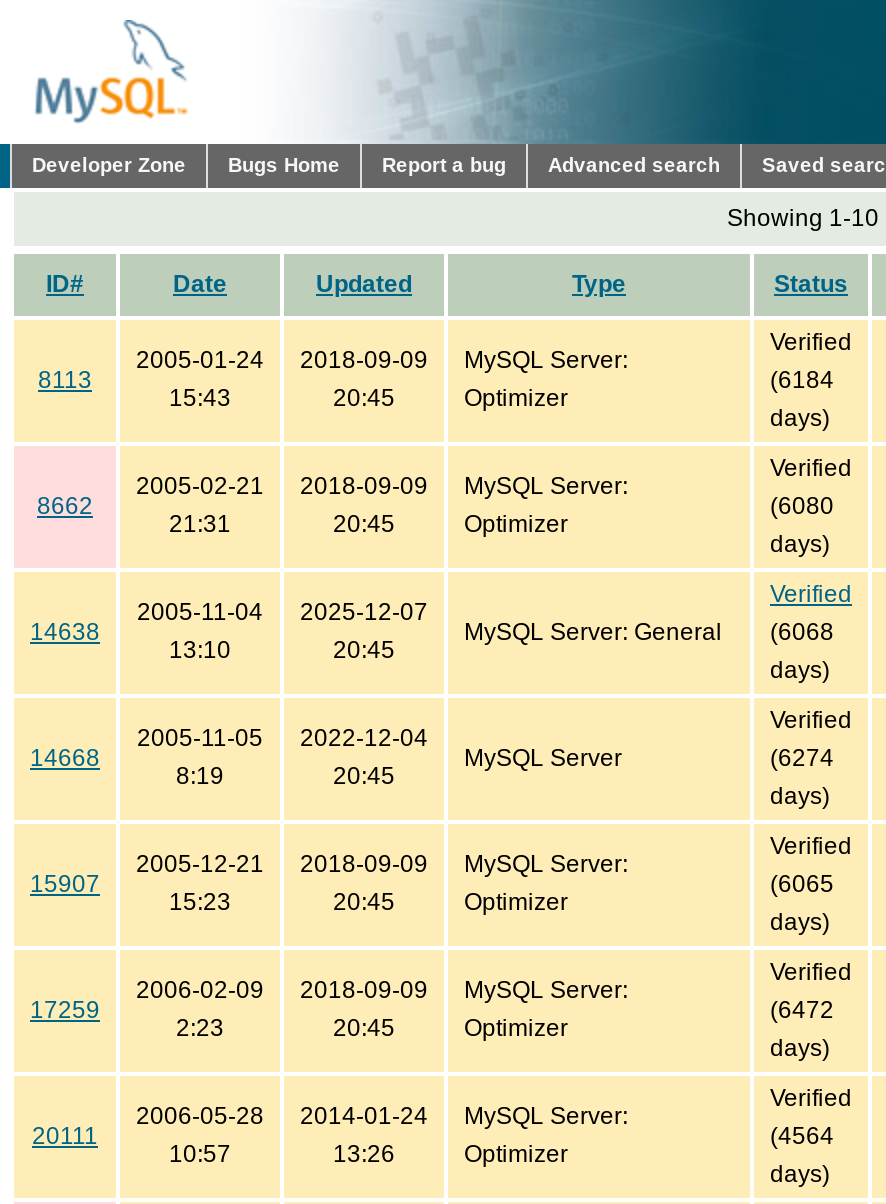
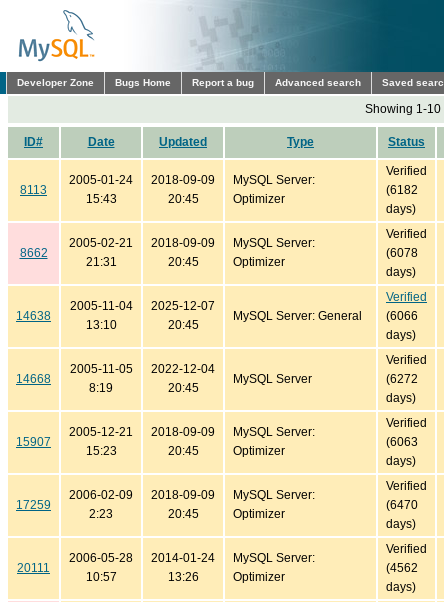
- (6184
+ (6182

- (6080
+ (6078

- MySQL Server: General (6068
+ MySQL Server: General (6066

- (6274
+ (6272

- (6065
+ (6063

- (6472
+ (6470

- (4564
+ (4562
